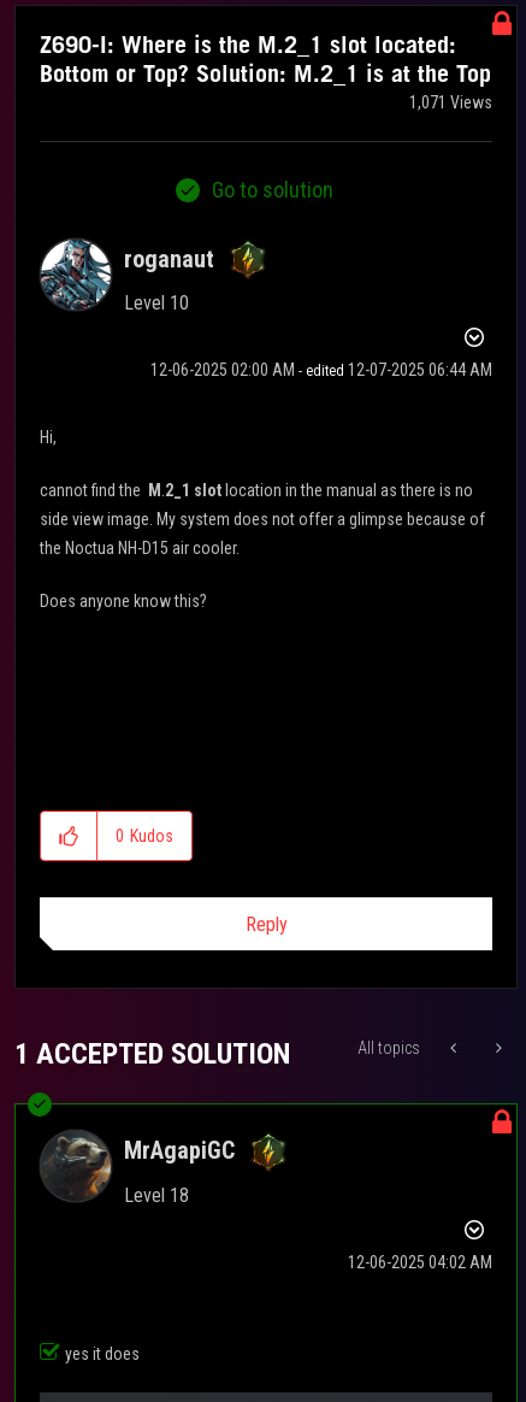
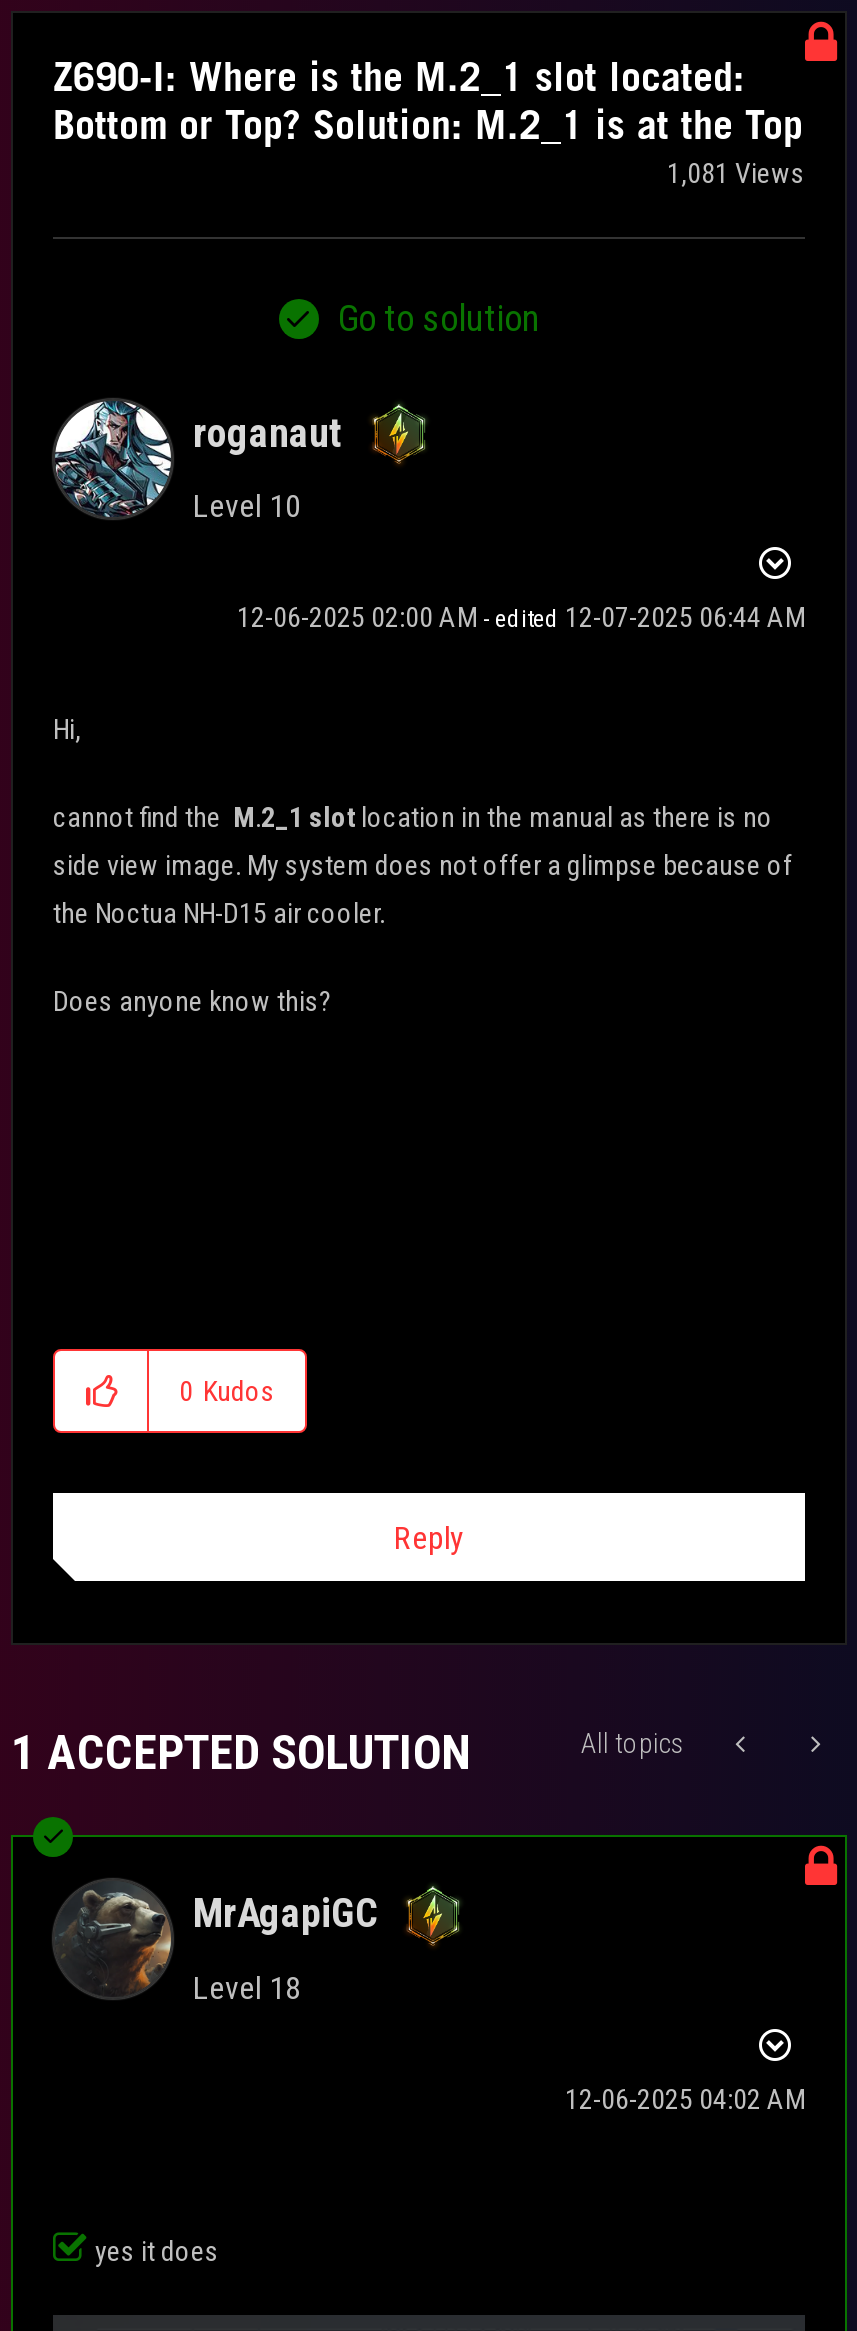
- 1,071 Views
+ 1,081 Views
